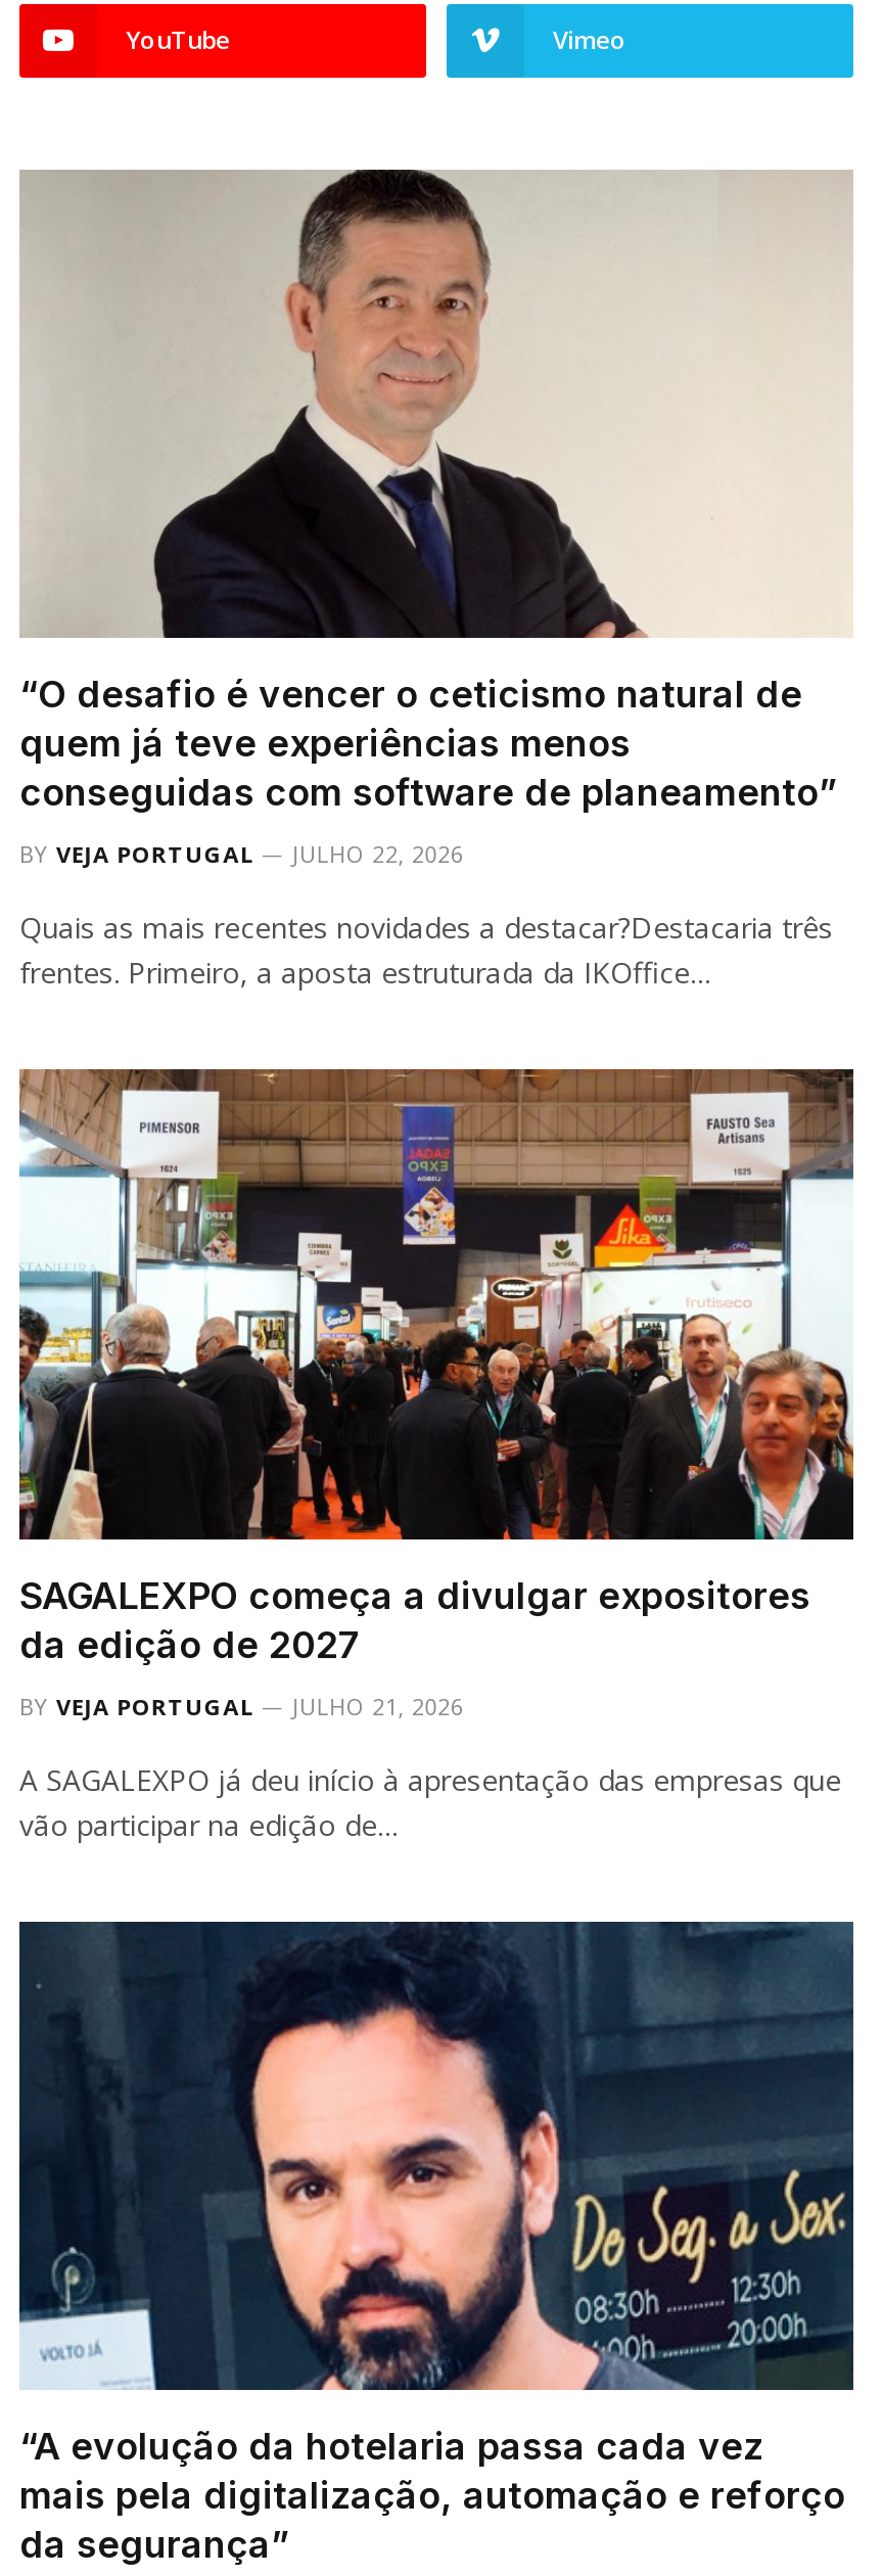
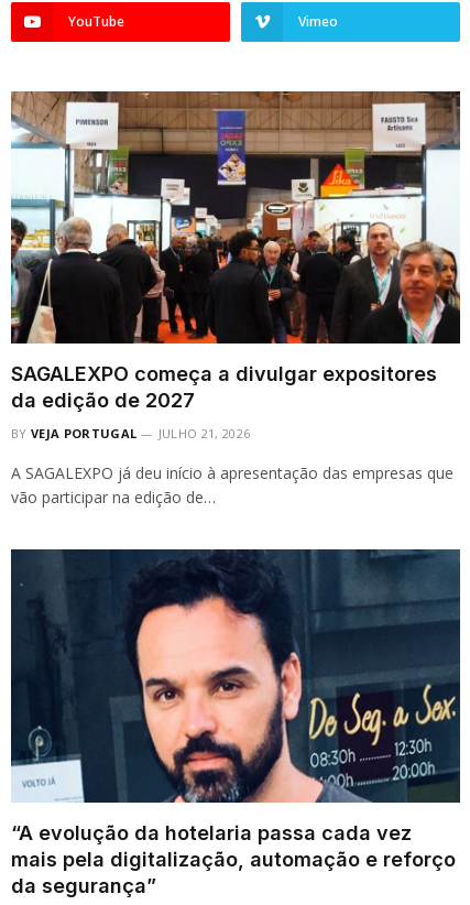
- [image]
- “O desafio é vencer o ceticismo natural de
- quem já teve experiências menos
- conseguidas com software de planeamento”
- BY VEJA PORTUGAL
- JULHO 22, 2026
- Quais as mais recentes novidades a destacar?Destacaria três
- frentes. Primeiro, a aposta estruturada da IKOffice…
